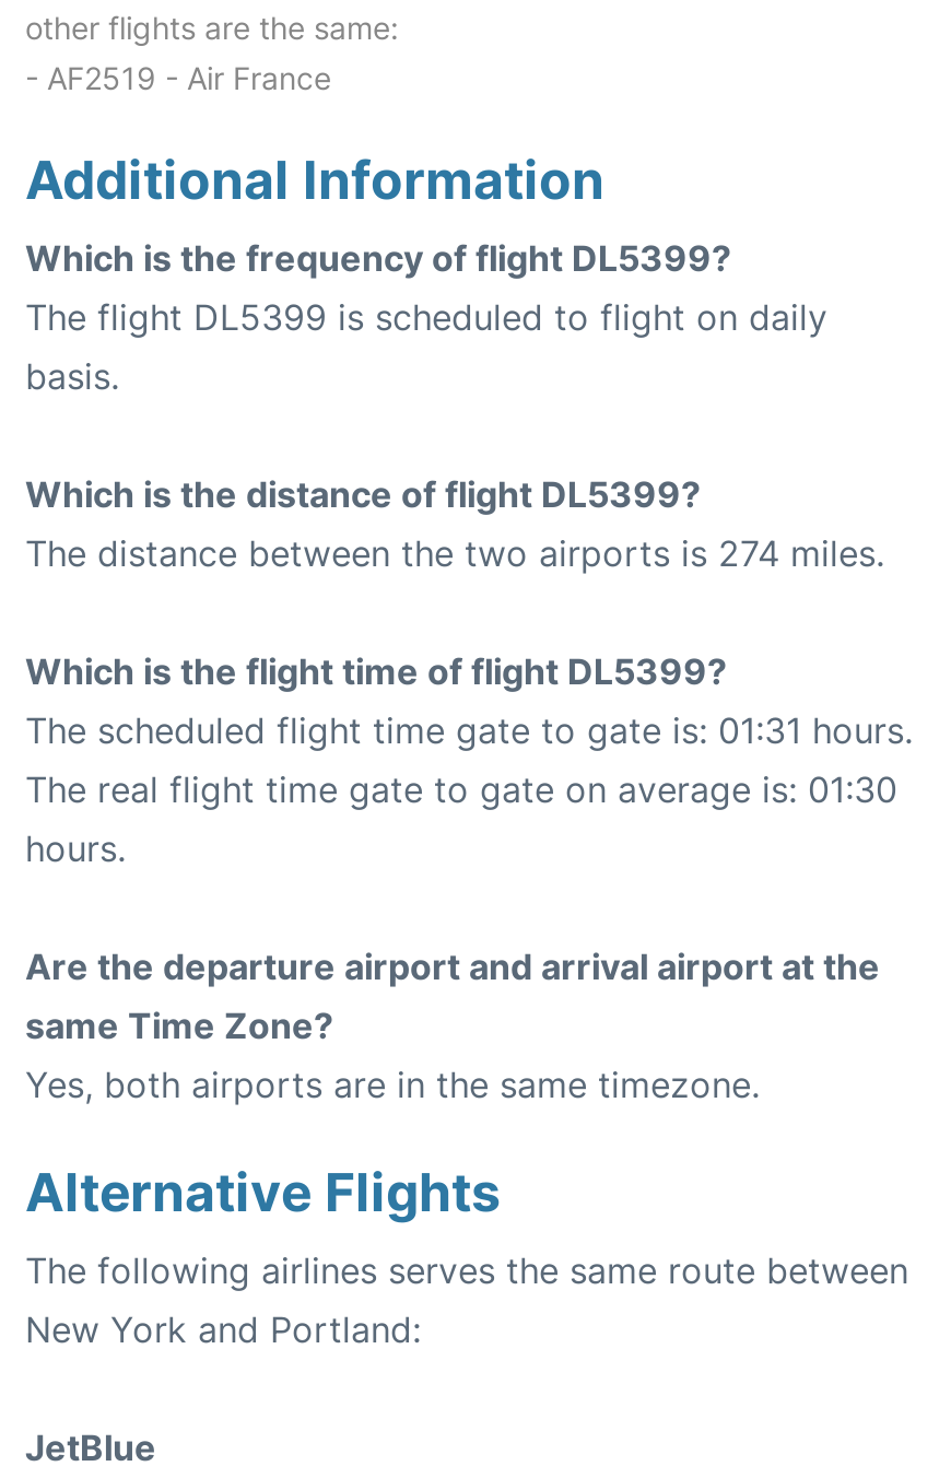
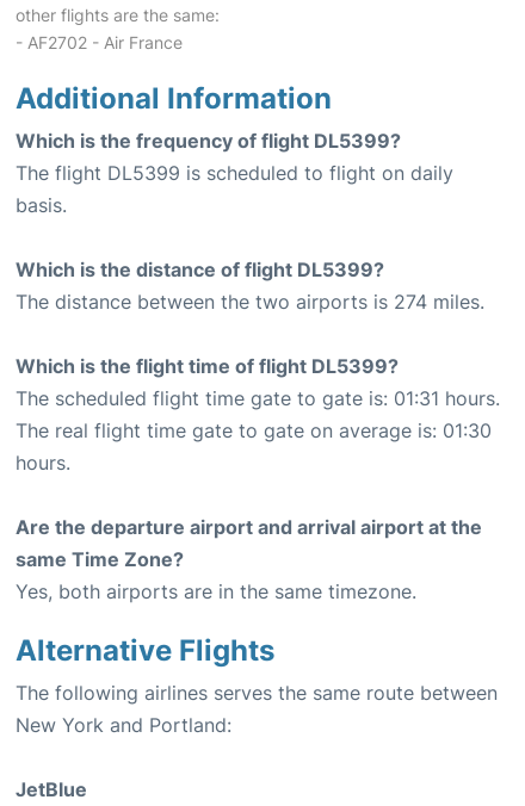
- - AF2519 - Air France
+ - AF2702 - Air France
